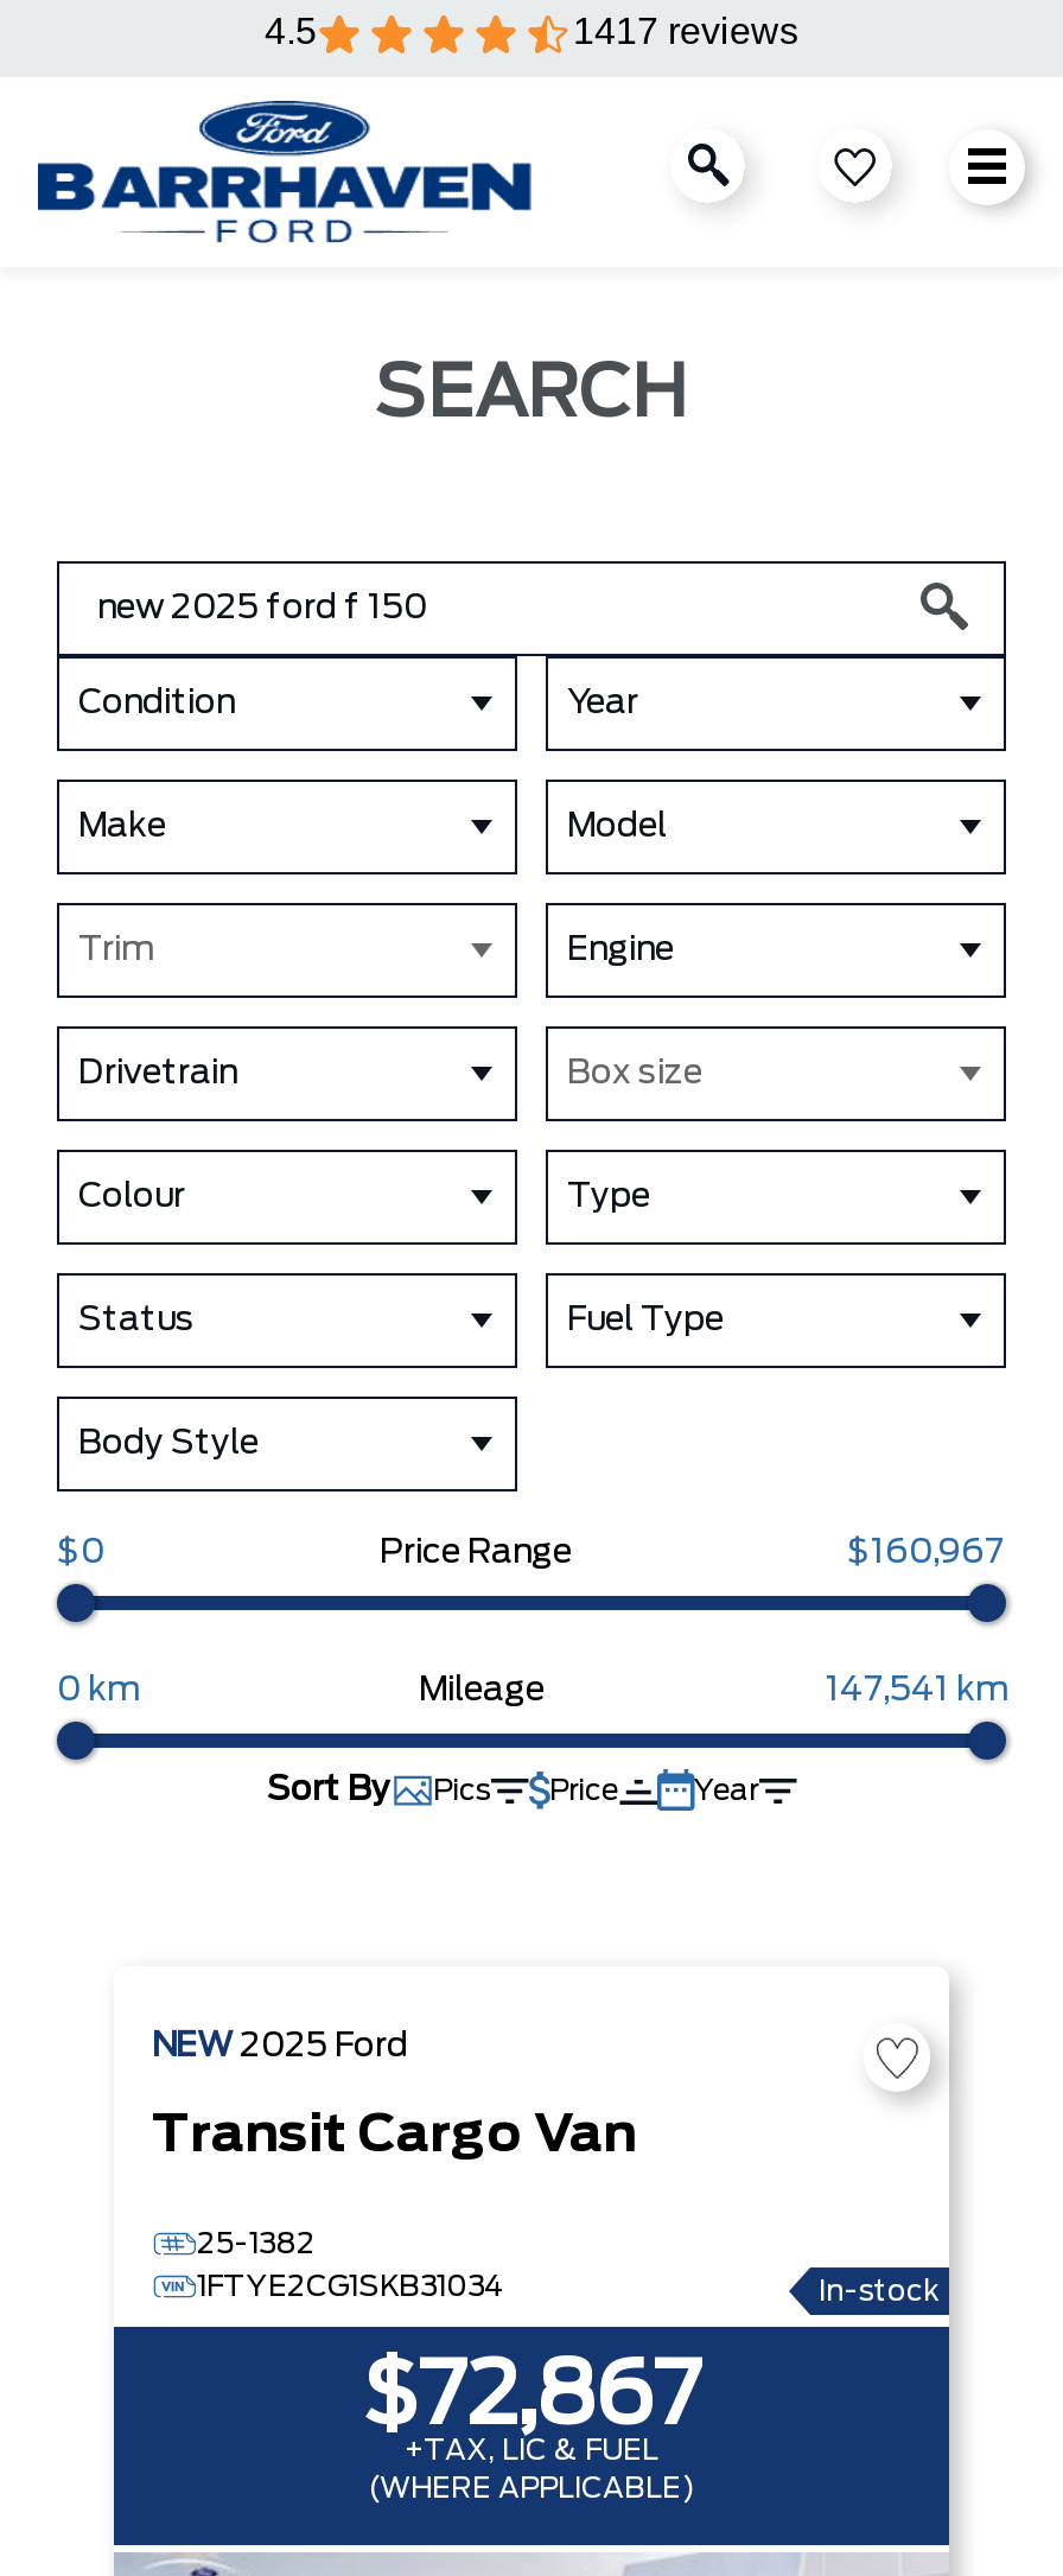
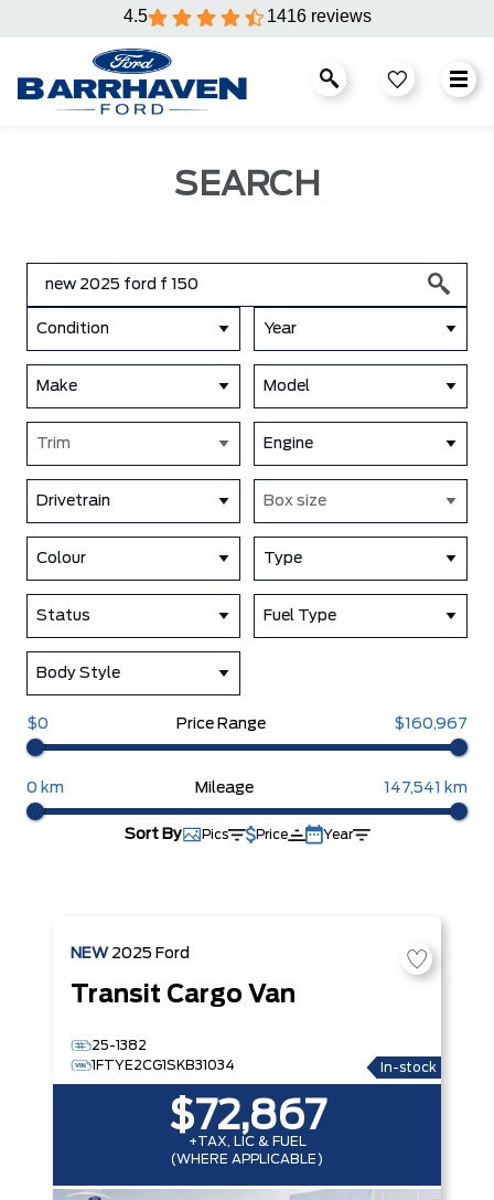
- 1417 reviews
+ 1416 reviews
